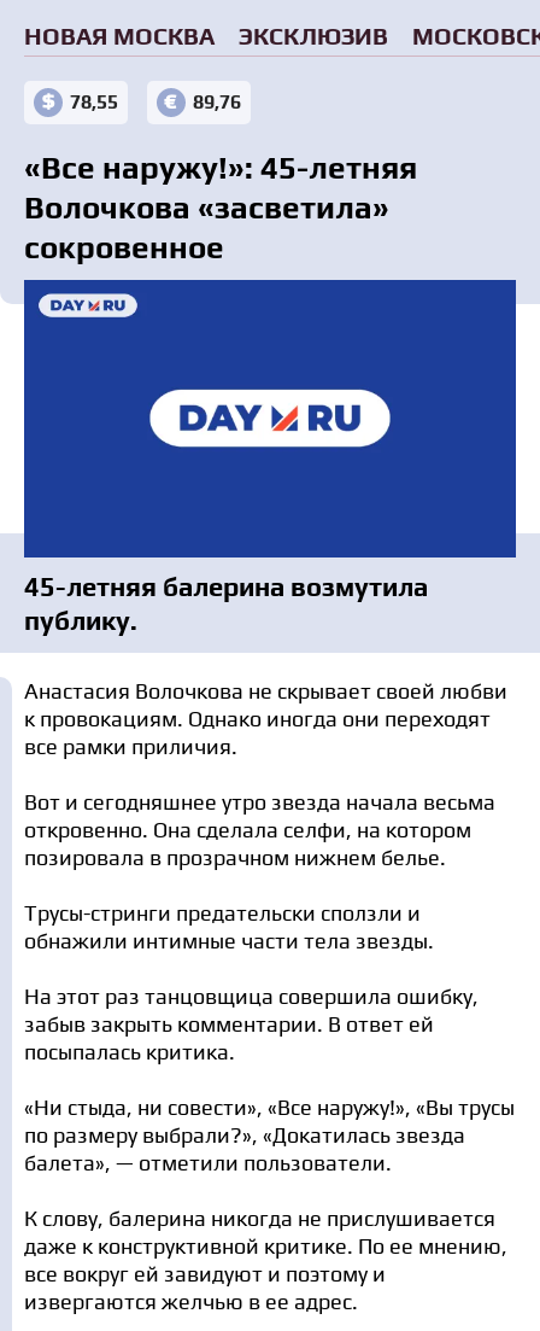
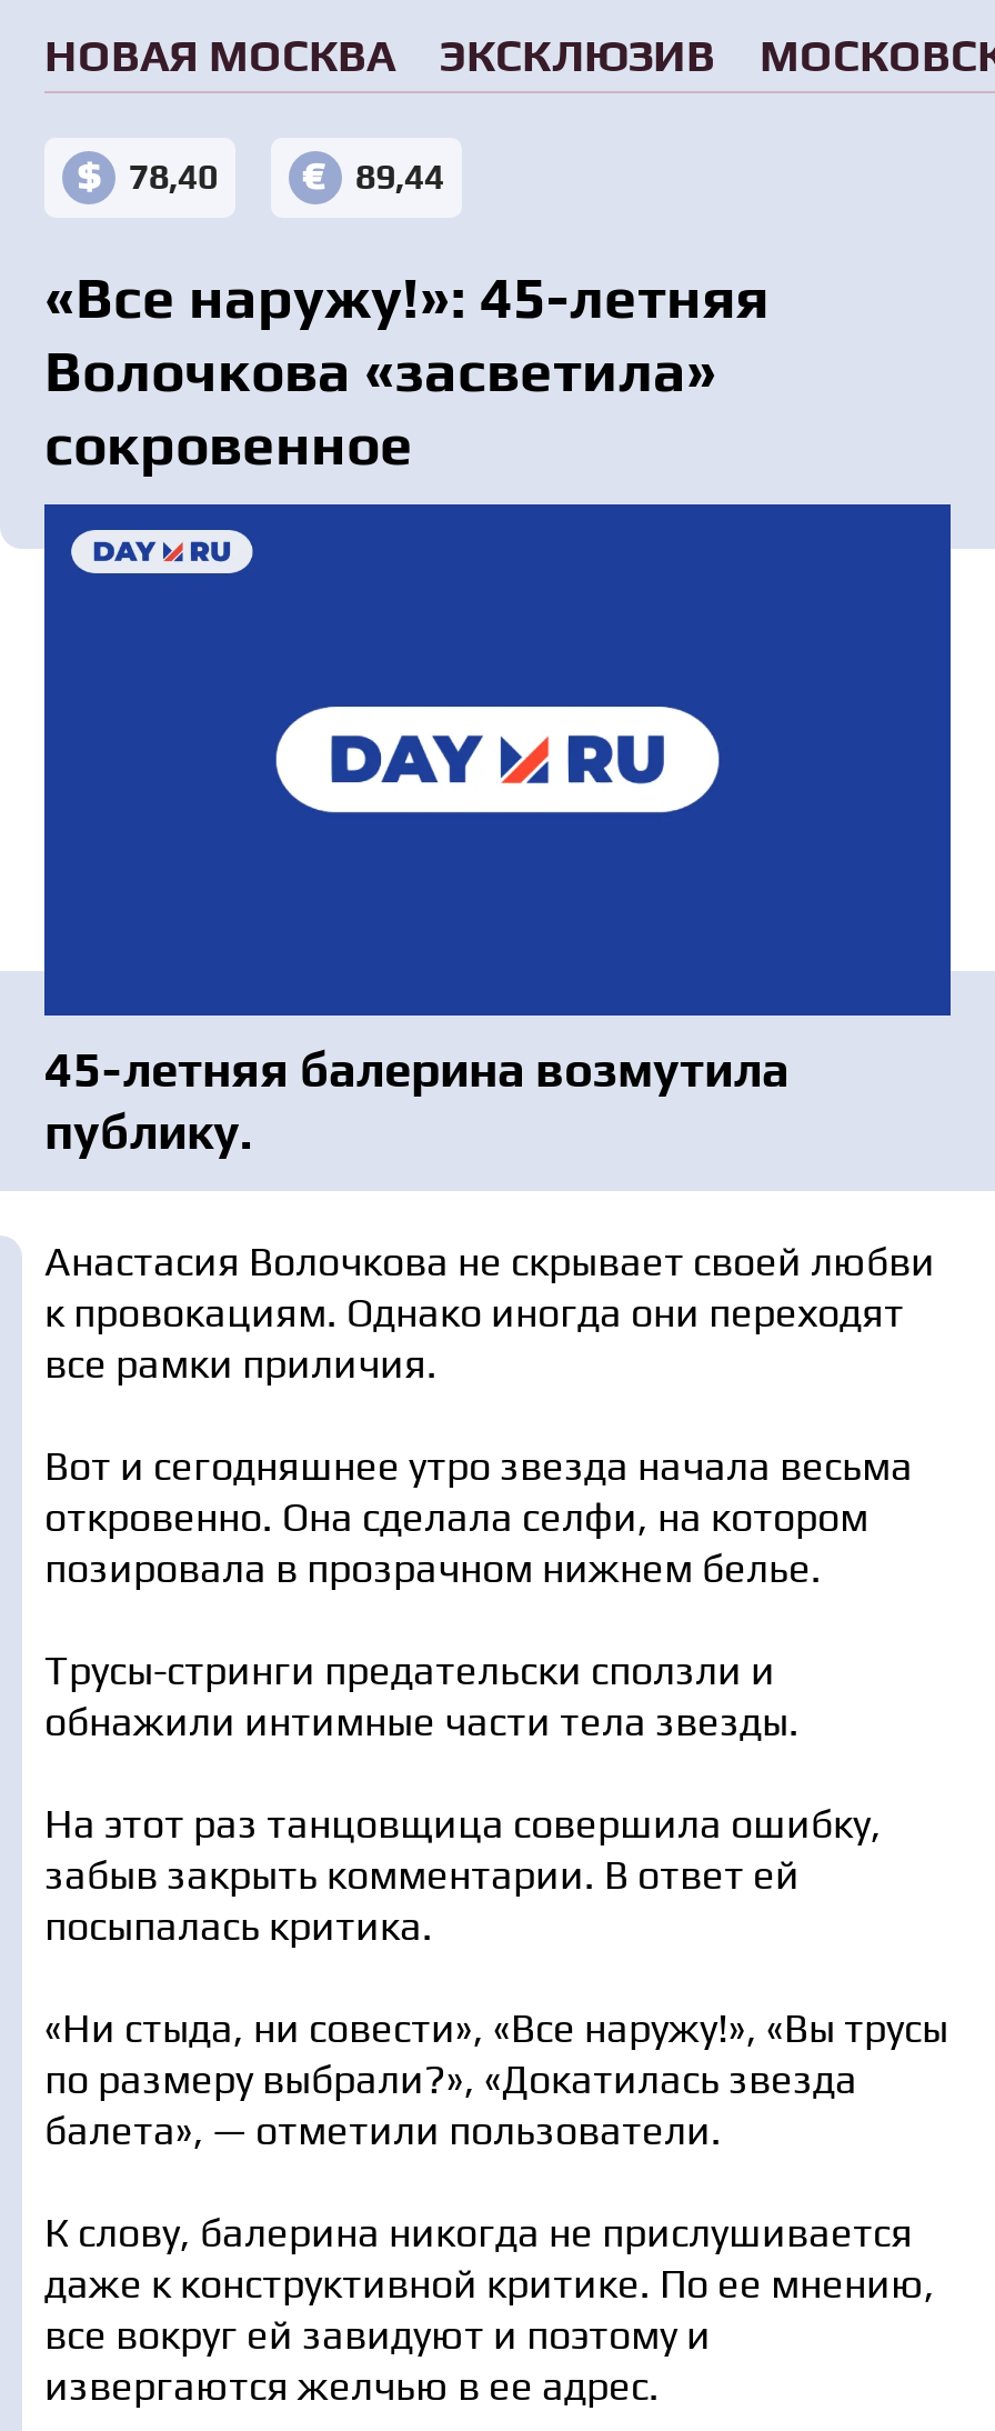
- 78,55
+ 78,40

- 89,76
+ 89,44
